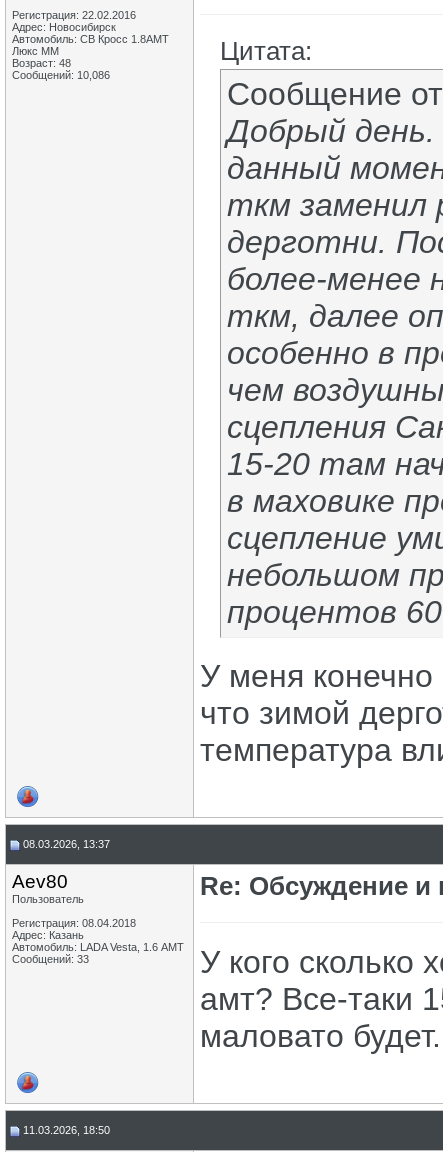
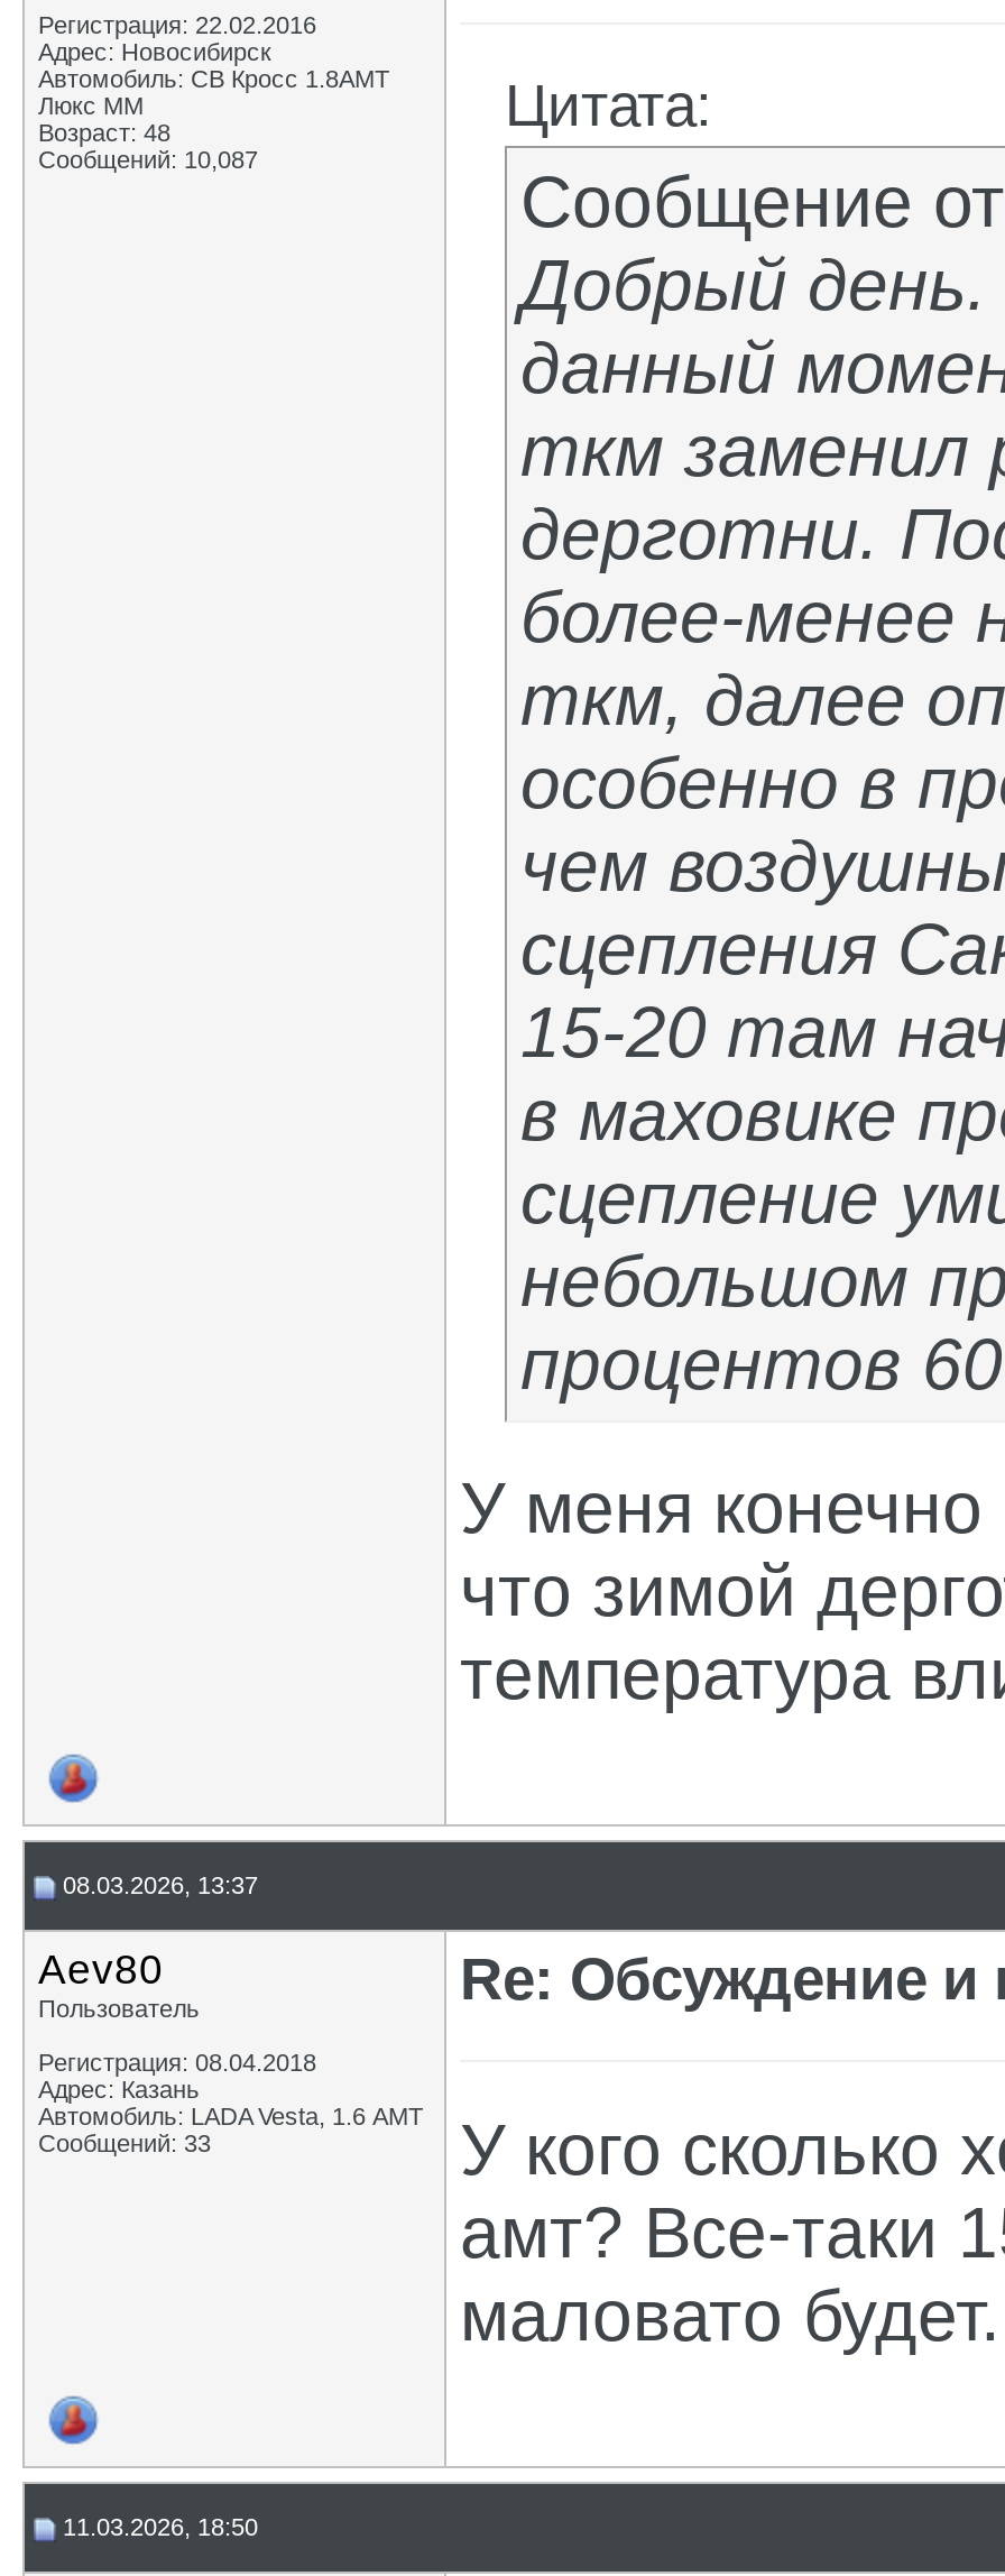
- Сообщений: 10,086
+ Сообщений: 10,087
